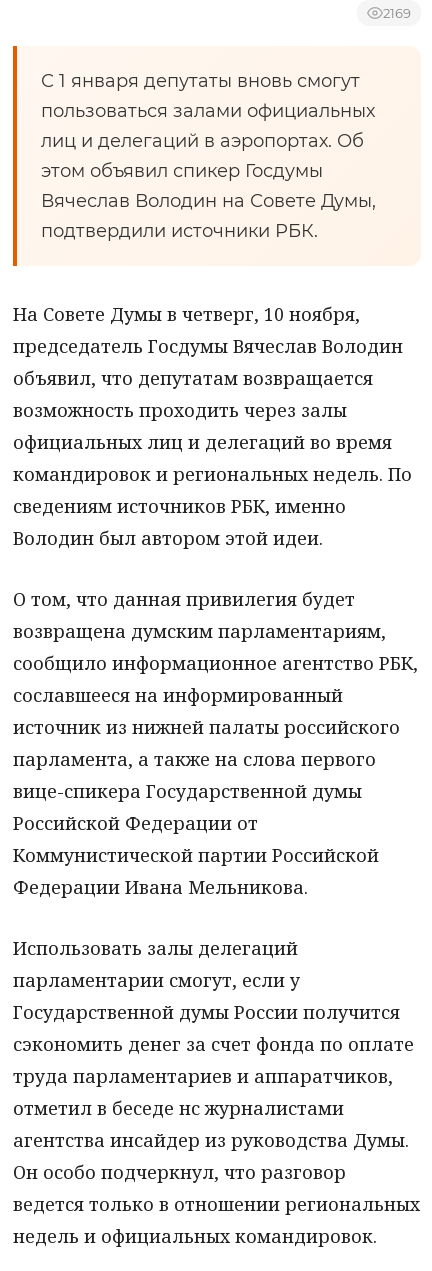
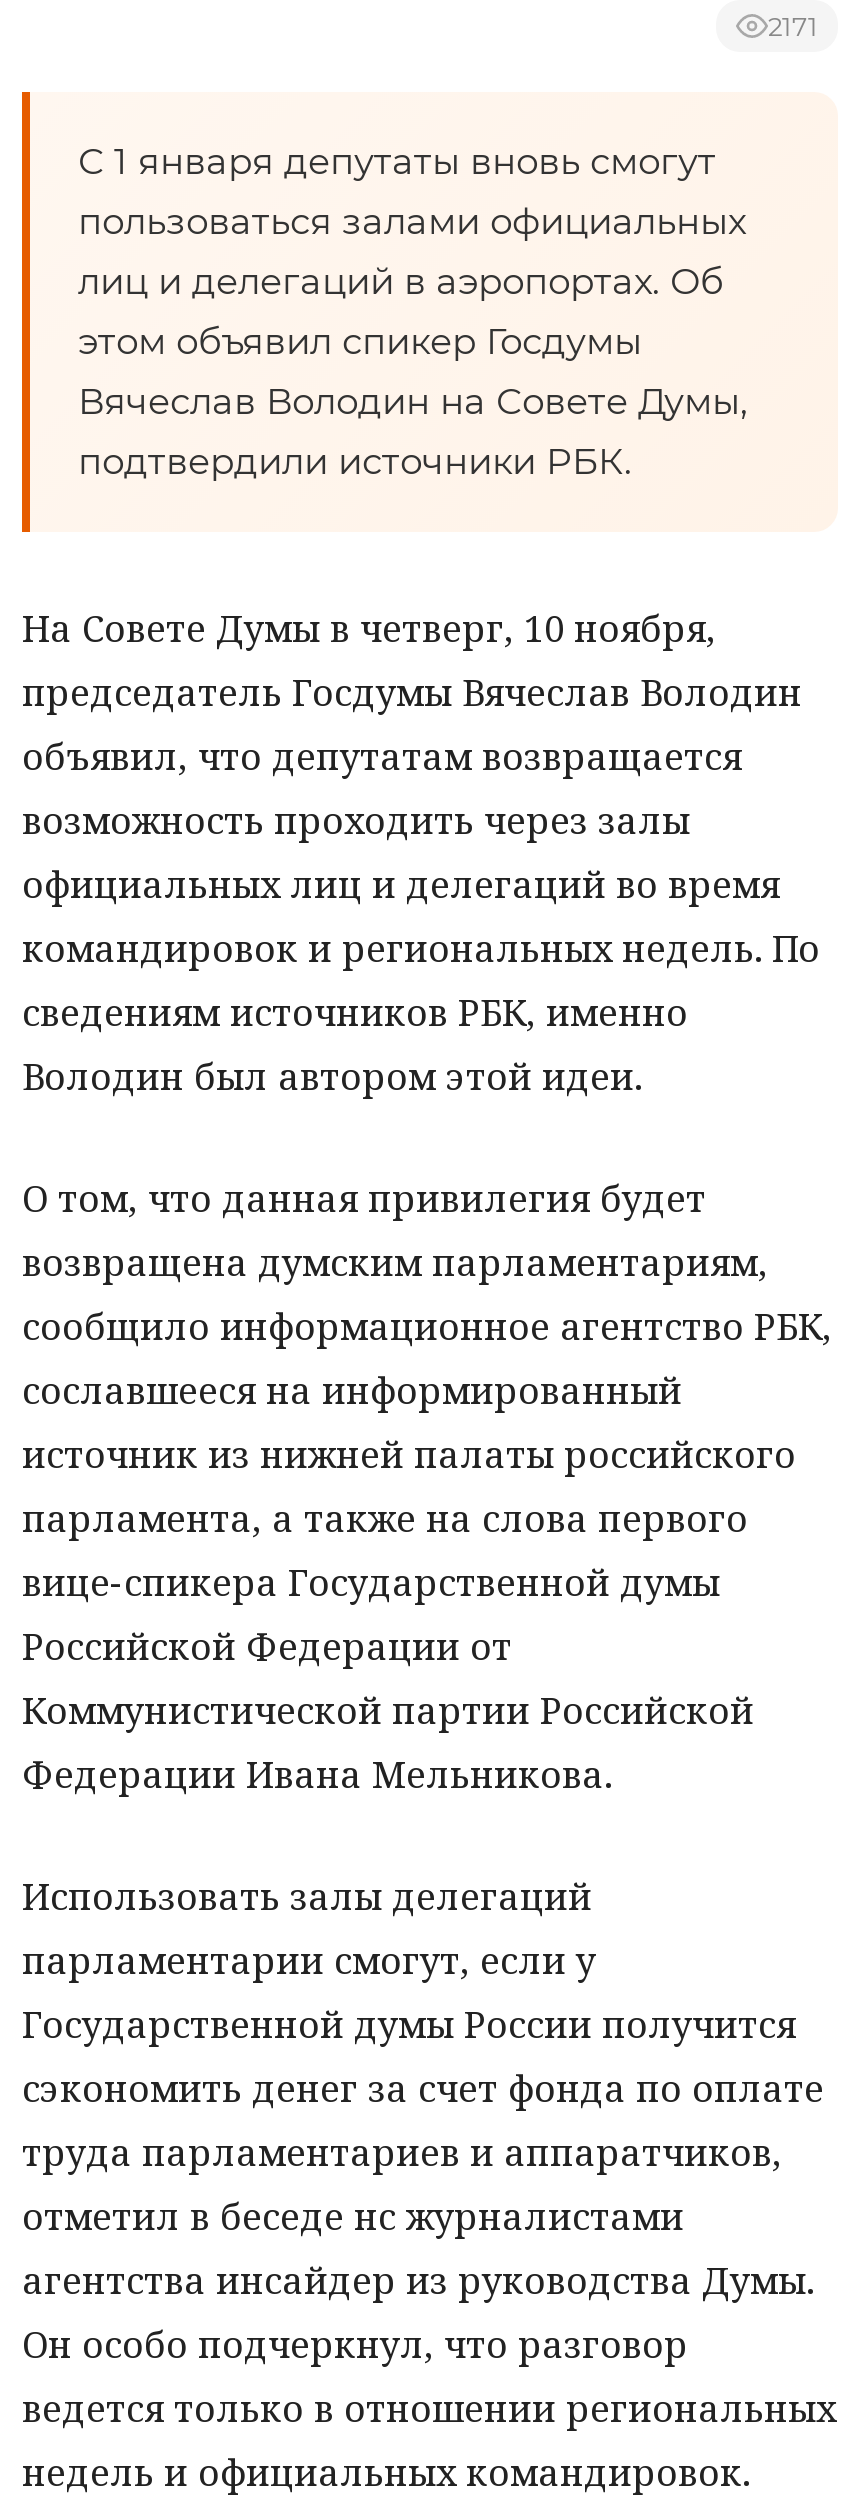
- 2169
+ 2171
